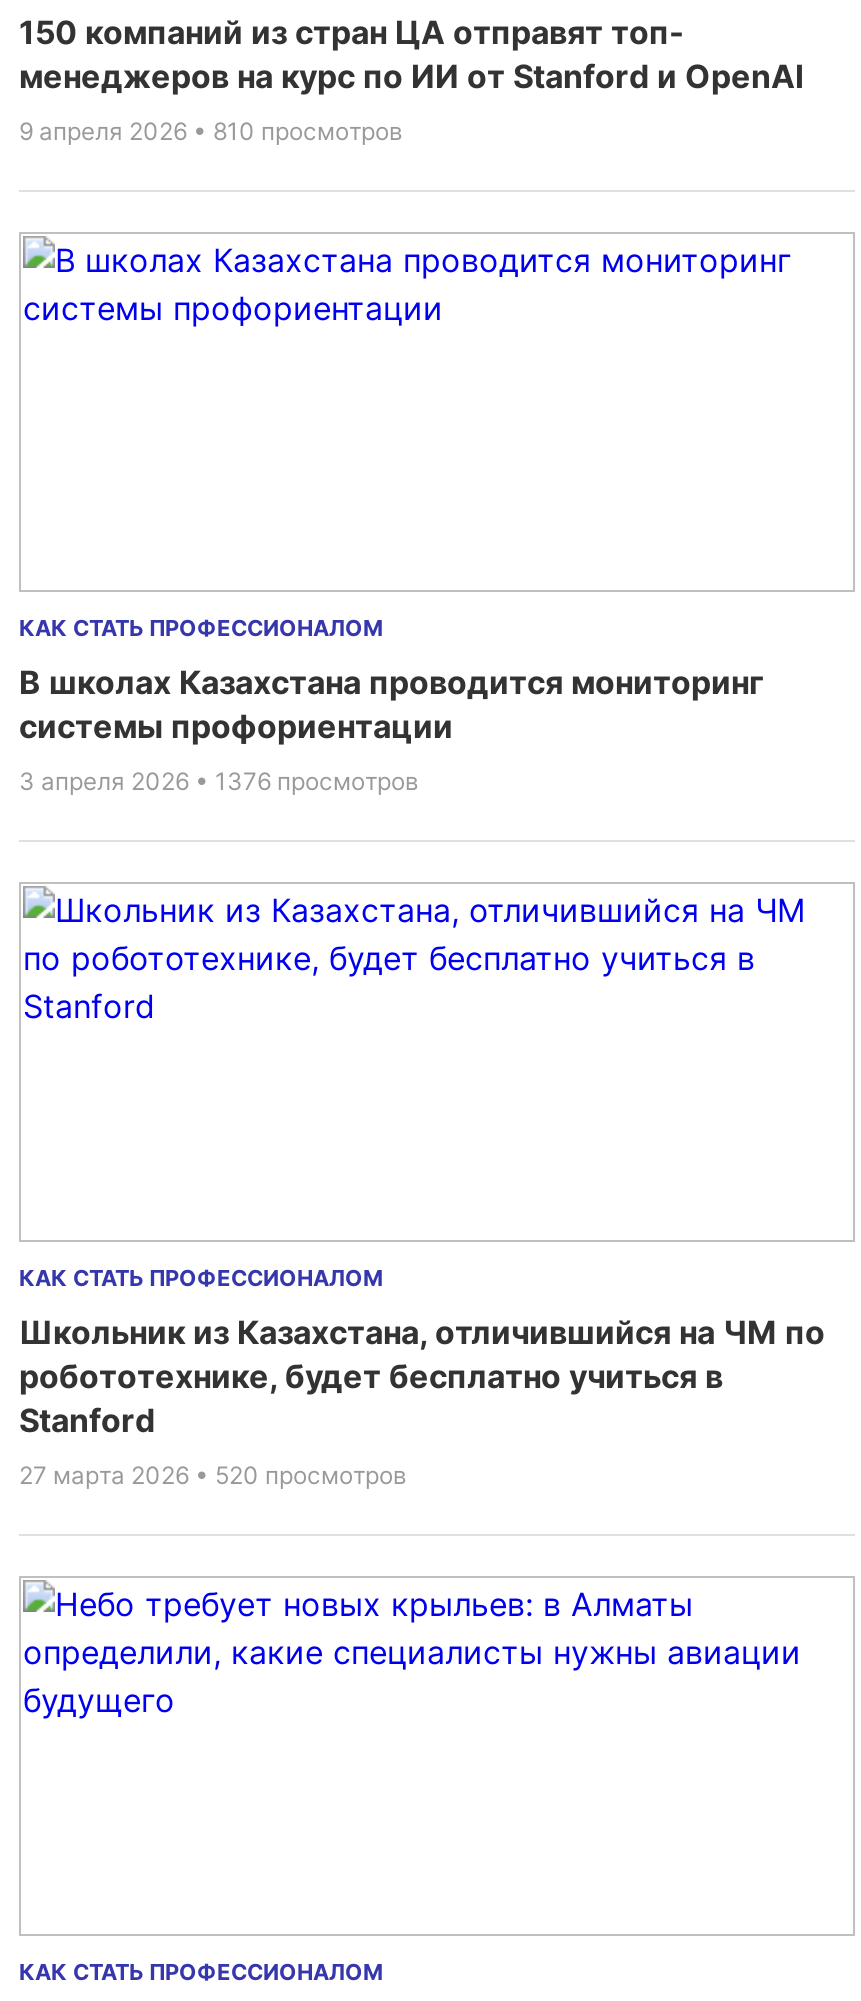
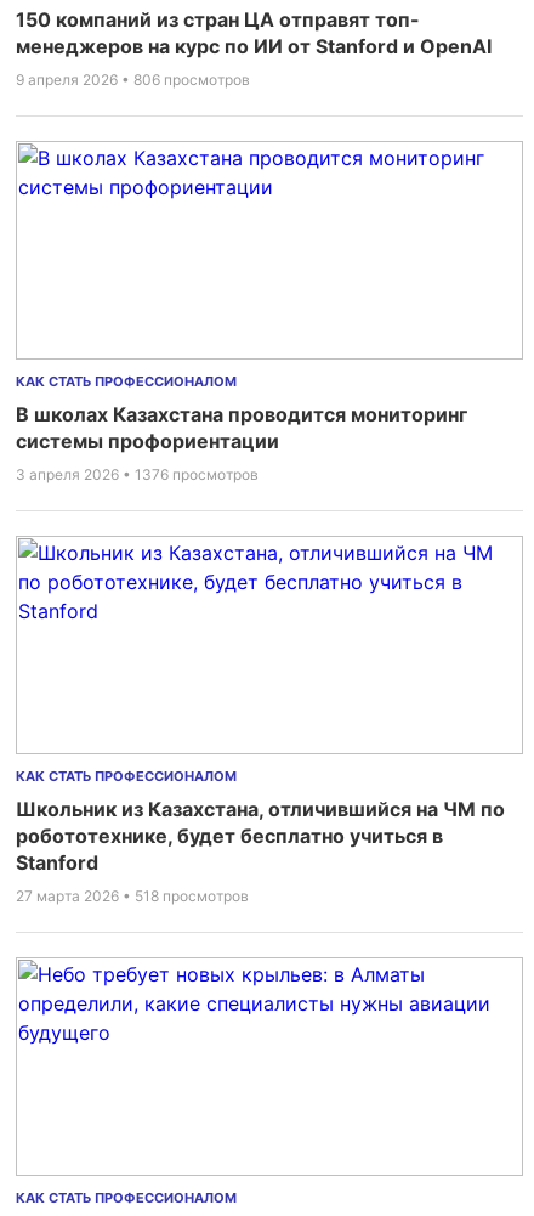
- 9 апреля 2026 • 810 просмотров
+ 9 апреля 2026 • 806 просмотров

- 27 марта 2026 • 520 просмотров
+ 27 марта 2026 • 518 просмотров
